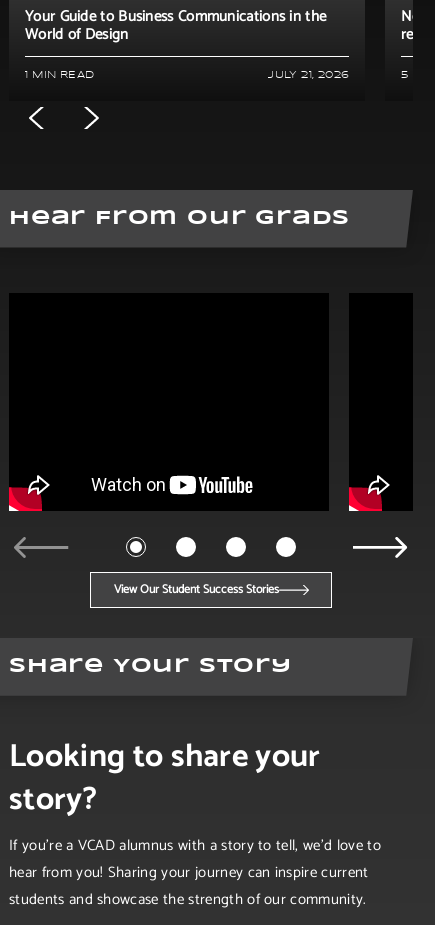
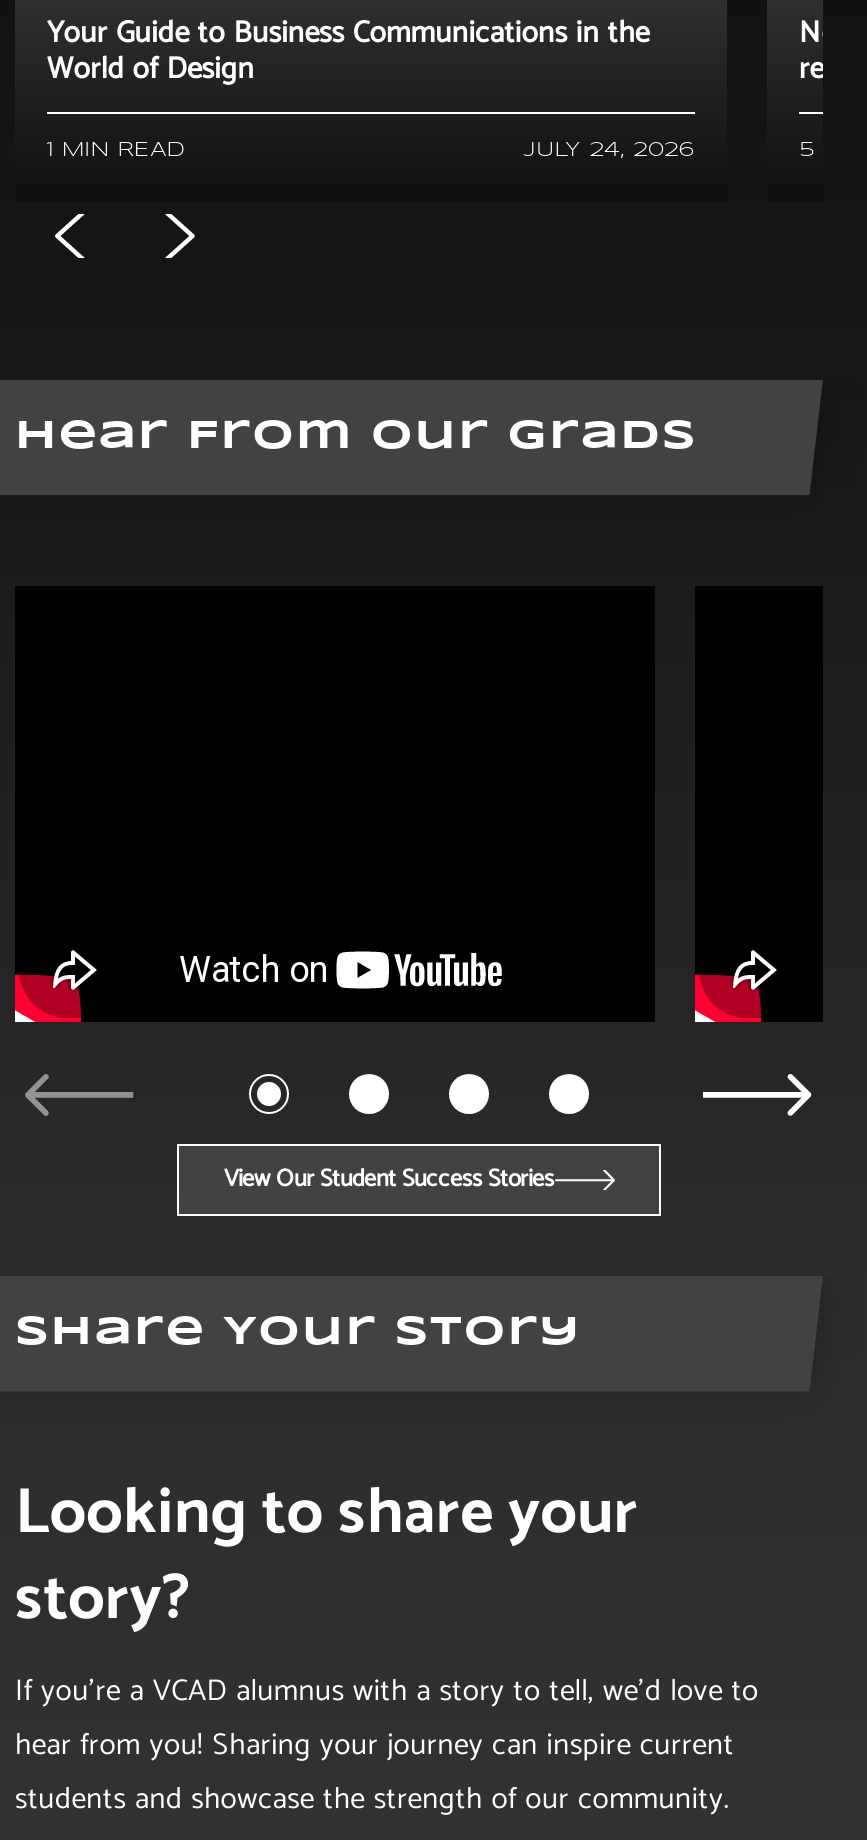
- JULY 21, 2026
+ JULY 24, 2026
